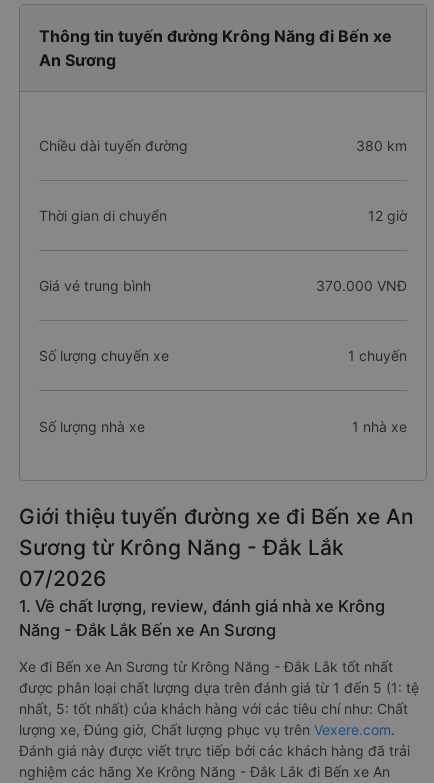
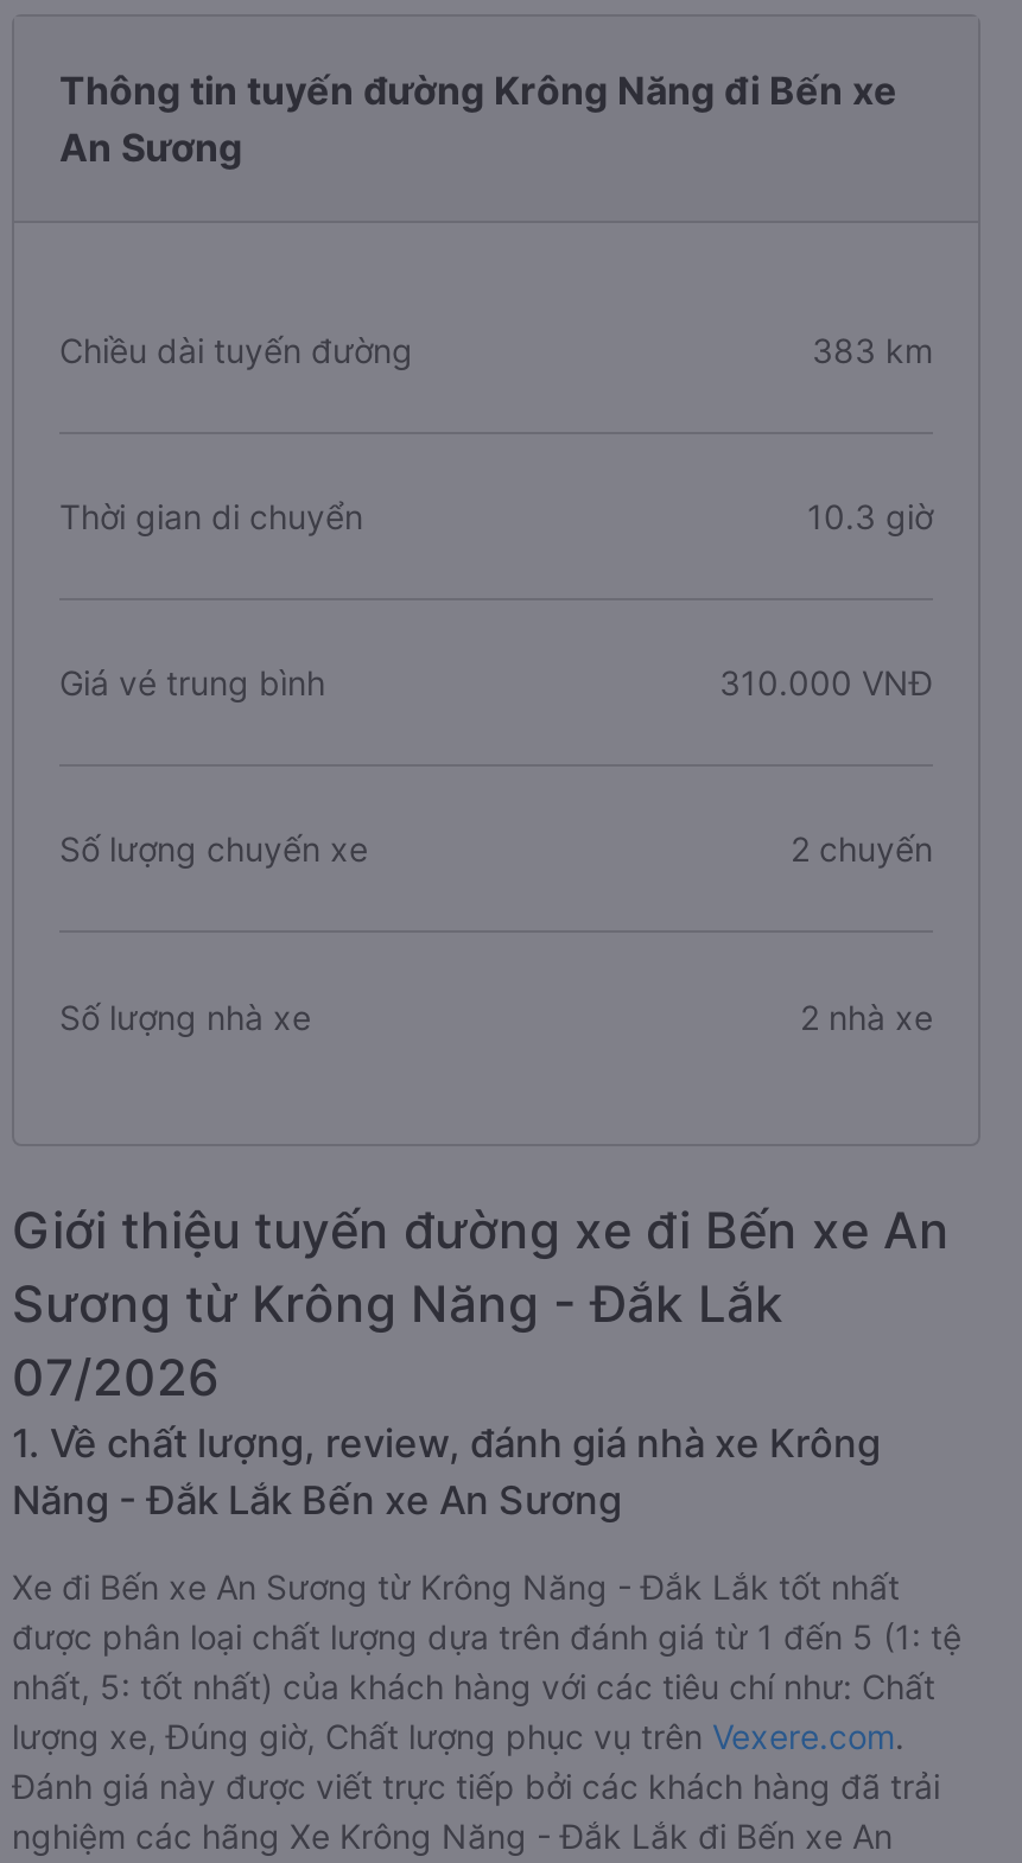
- 380 km
+ 383 km

- 12 giờ
+ 10.3 giờ

- 370.000 VNĐ
+ 310.000 VNĐ

- 1 chuyến
+ 2 chuyến

- 1 nhà xe
+ 2 nhà xe
